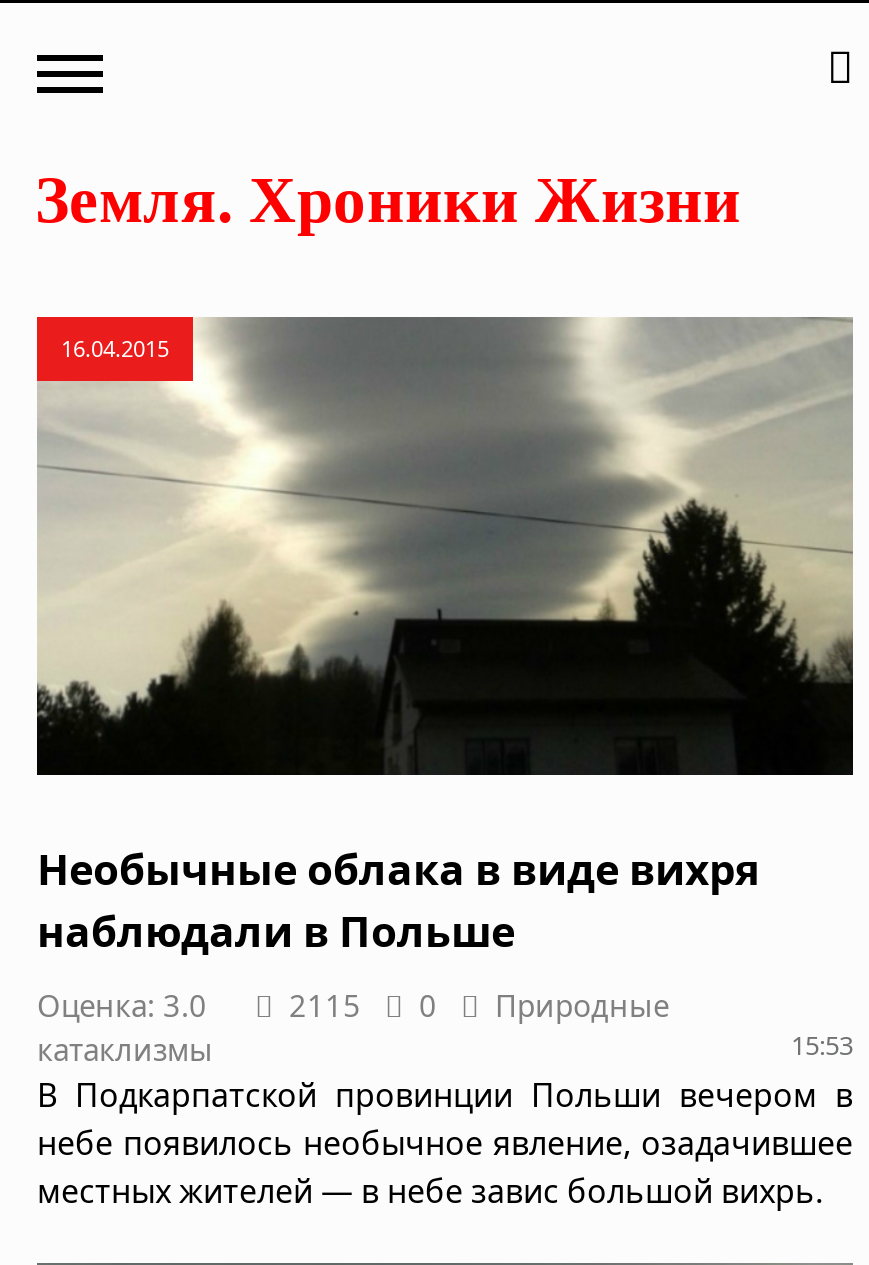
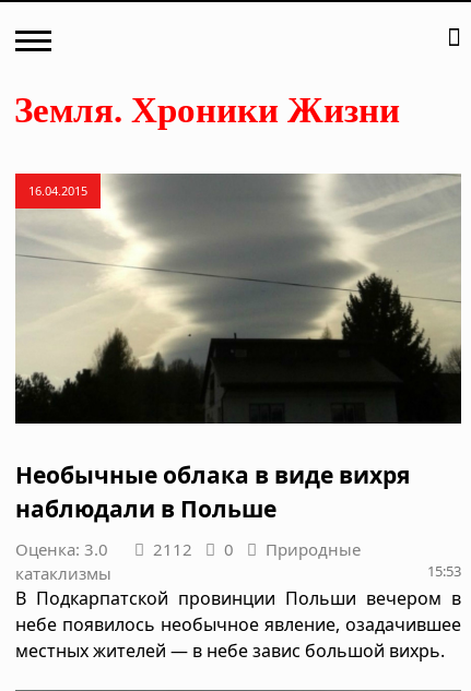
- Оценка: 3.0 2115 0 Природные
+ Оценка: 3.0 2112 0 Природные
